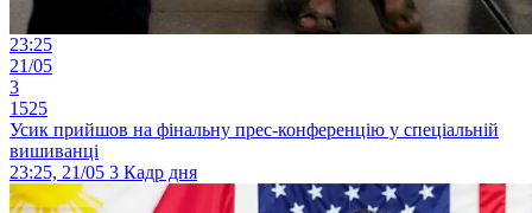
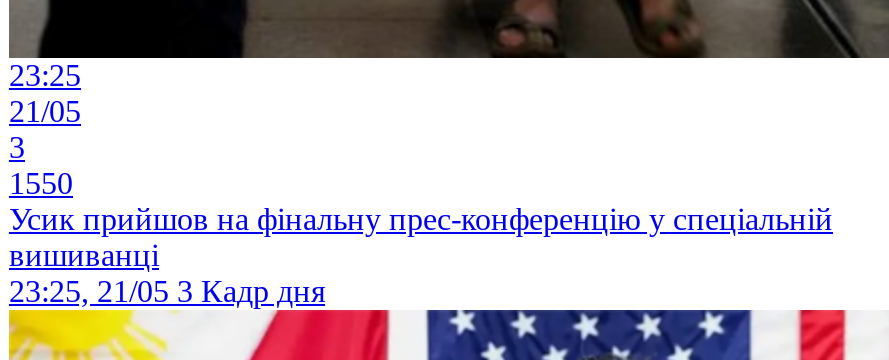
- 1525
+ 1550
